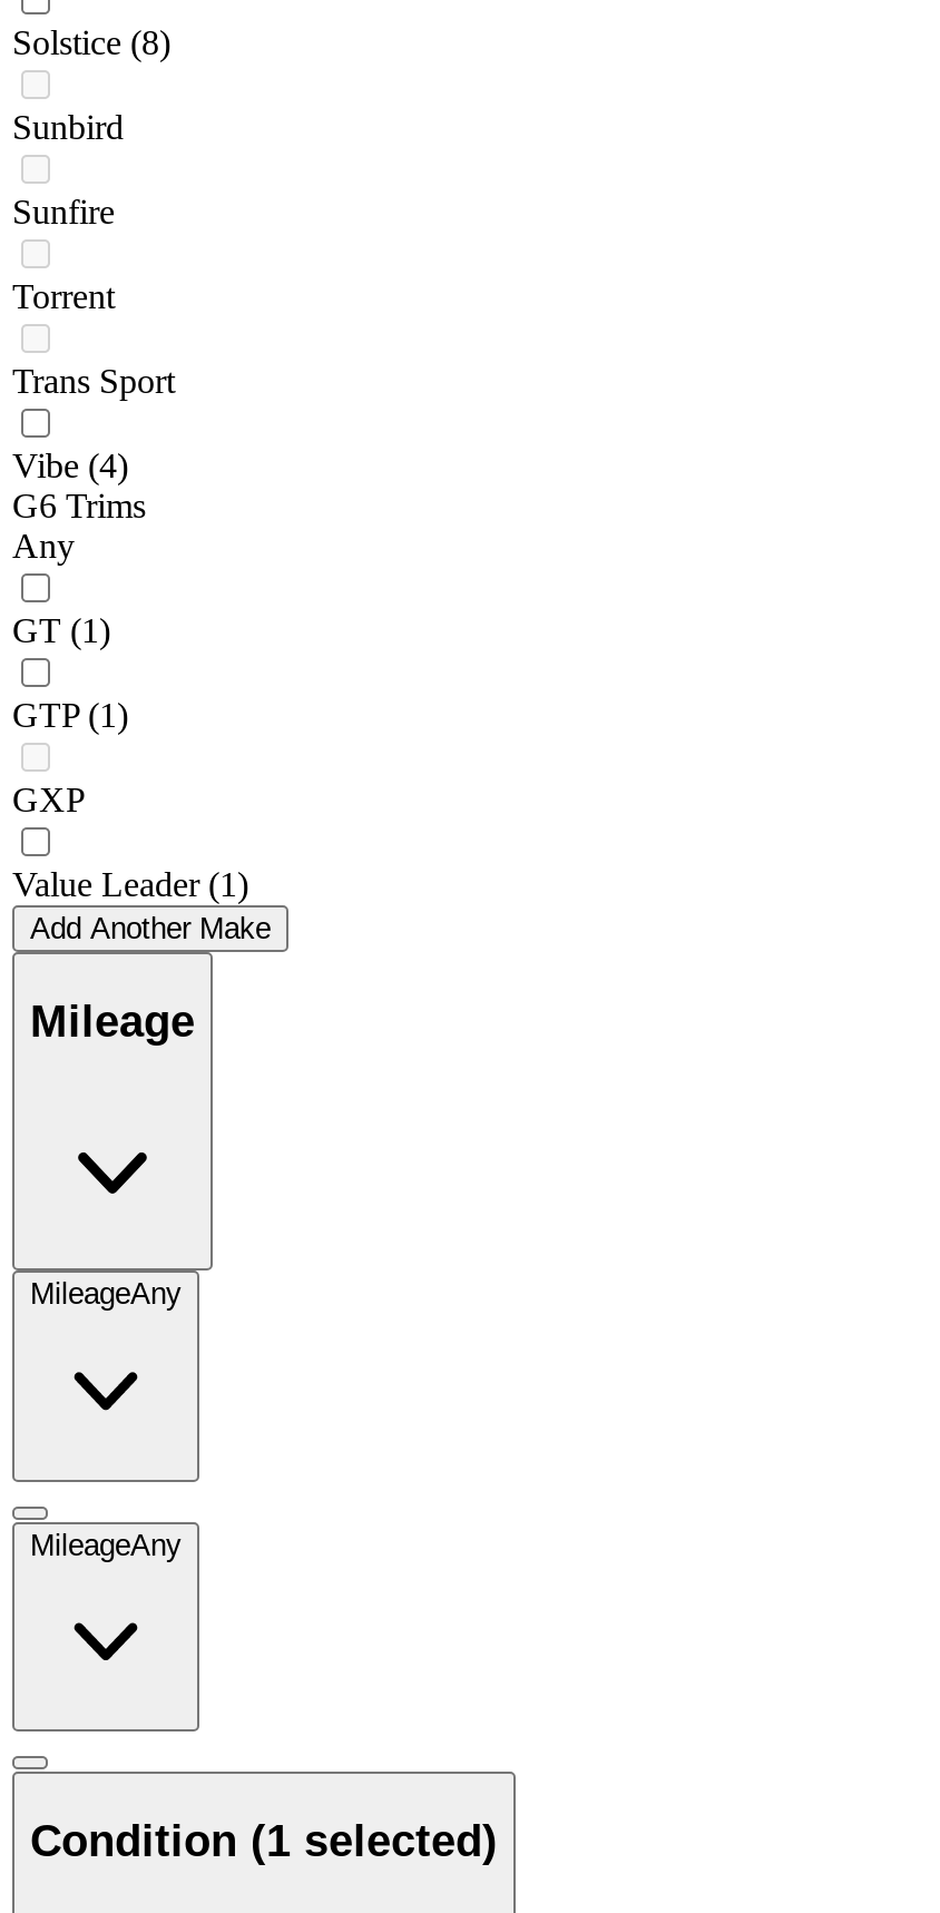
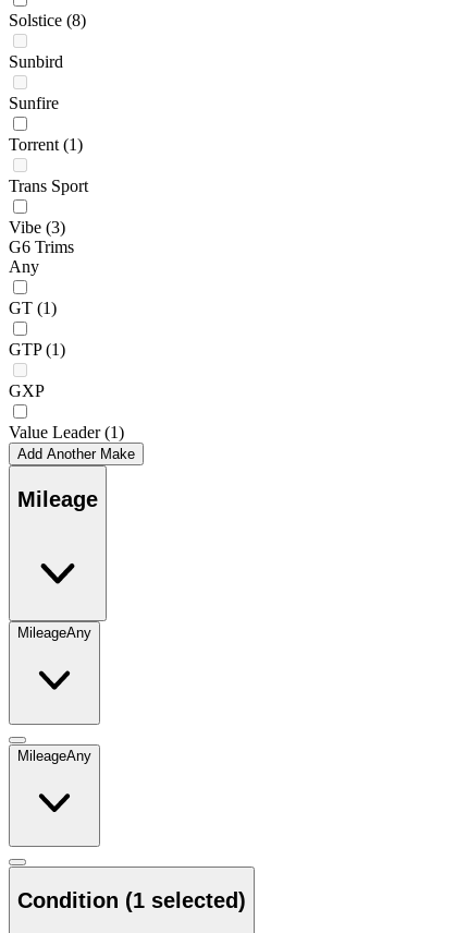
- Torrent
+ Torrent (1)

- Vibe (4)
+ Vibe (3)
